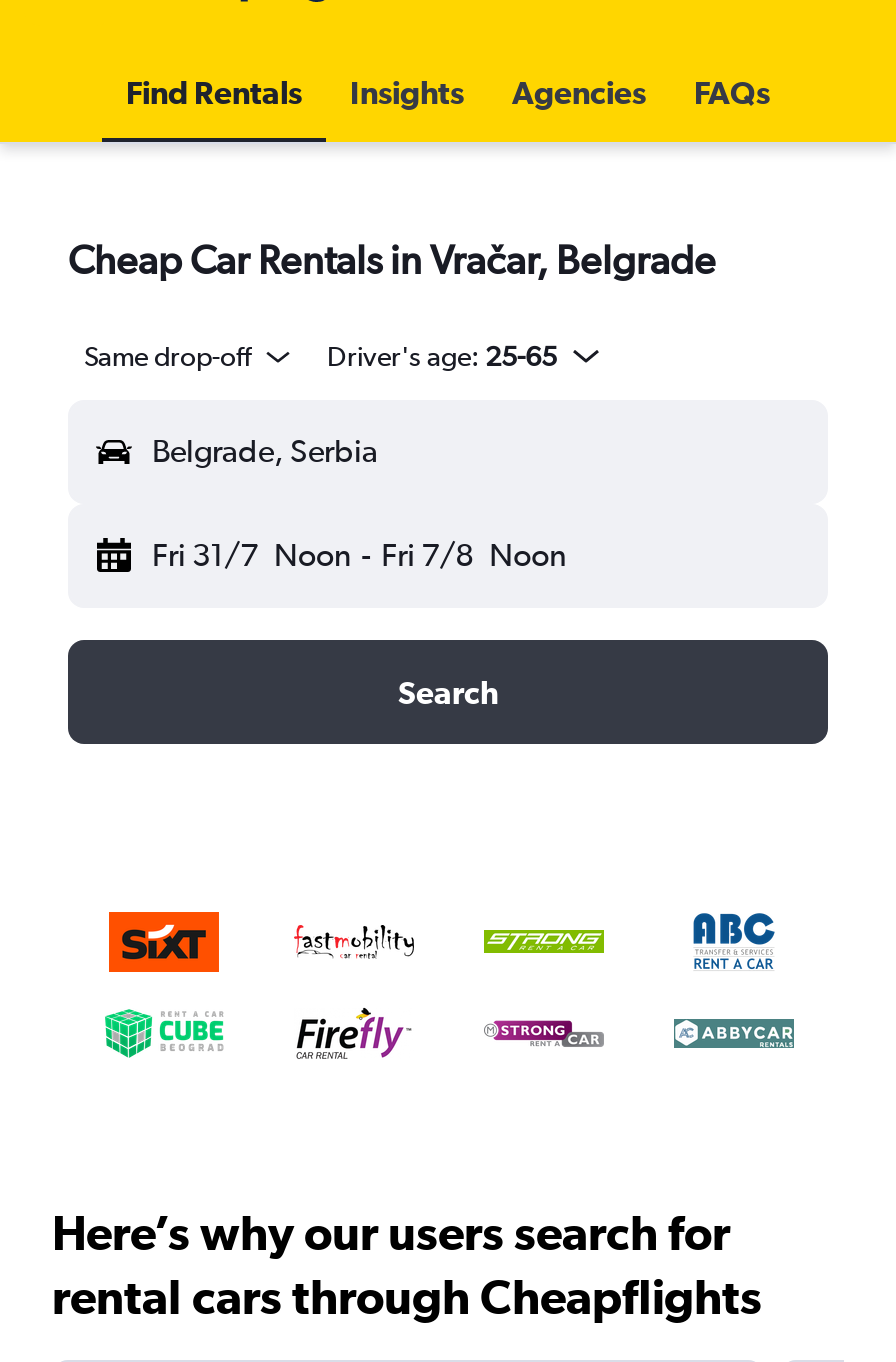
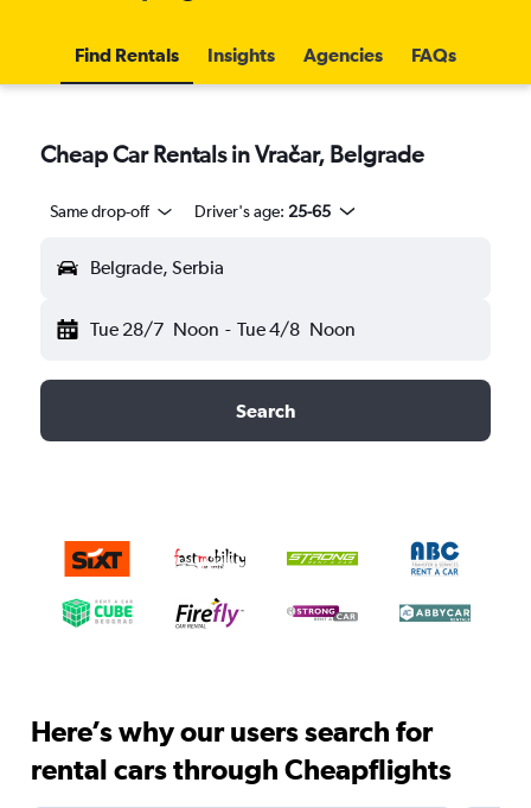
- Fri 31/7 Noon - Fri 7/8 Noon
+ Tue 28/7 Noon - Tue 4/8 Noon
